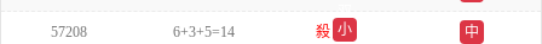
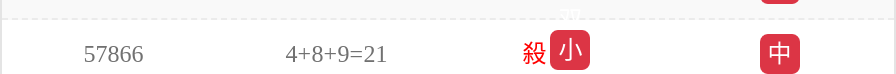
- 57208
+ 57866

- 6+3+5=14
+ 4+8+9=21
